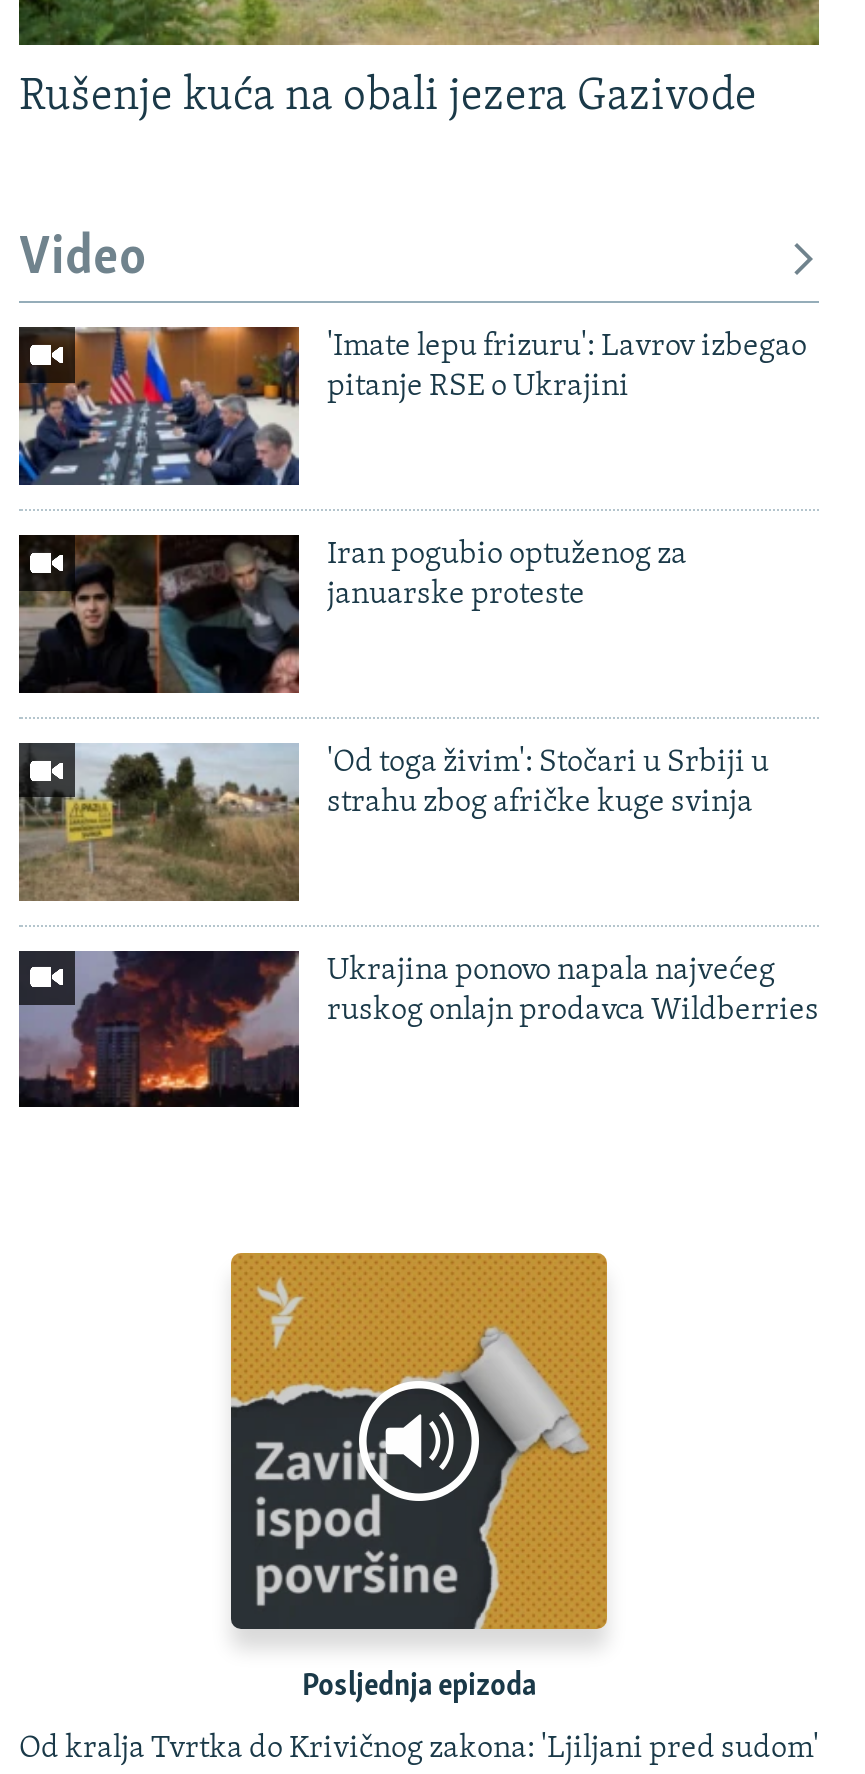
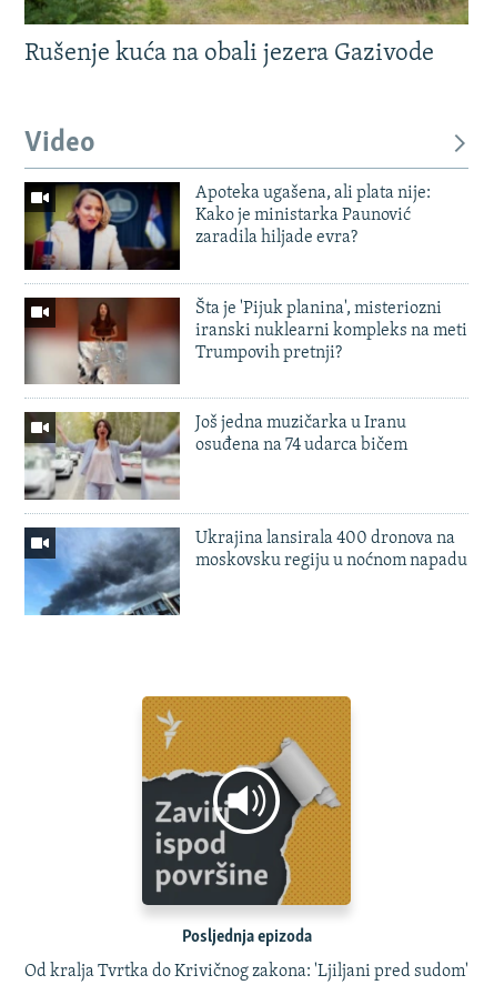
- [image]
- 'Imate lepu frizuru': Lavrov izbegao
- pitanje RSE o Ukrajini
+ [image]
+ Apoteka ugašena, ali plata nije:
+ Kako je ministarka Paunović
+ zaradila hiljade evra?

- [image]
- Iran pogubio optuženog za
- januarske proteste
+ [image]
+ Šta je 'Pijuk planina', misteriozni
+ iranski nuklearni kompleks na meti
+ Trumpovih pretnji?

- [image]
- 'Od toga živim': Stočari u Srbiji u
- strahu zbog afričke kuge svinja
+ [image]
+ Još jedna muzičarka u Iranu
+ osuđena na 74 udarca bičem

- [image]
- Ukrajina ponovo napala najvećeg
- ruskog onlajn prodavca Wildberries
+ [image]
+ Ukrajina lansirala 400 dronova na
+ moskovsku regiju u noćnom napadu
